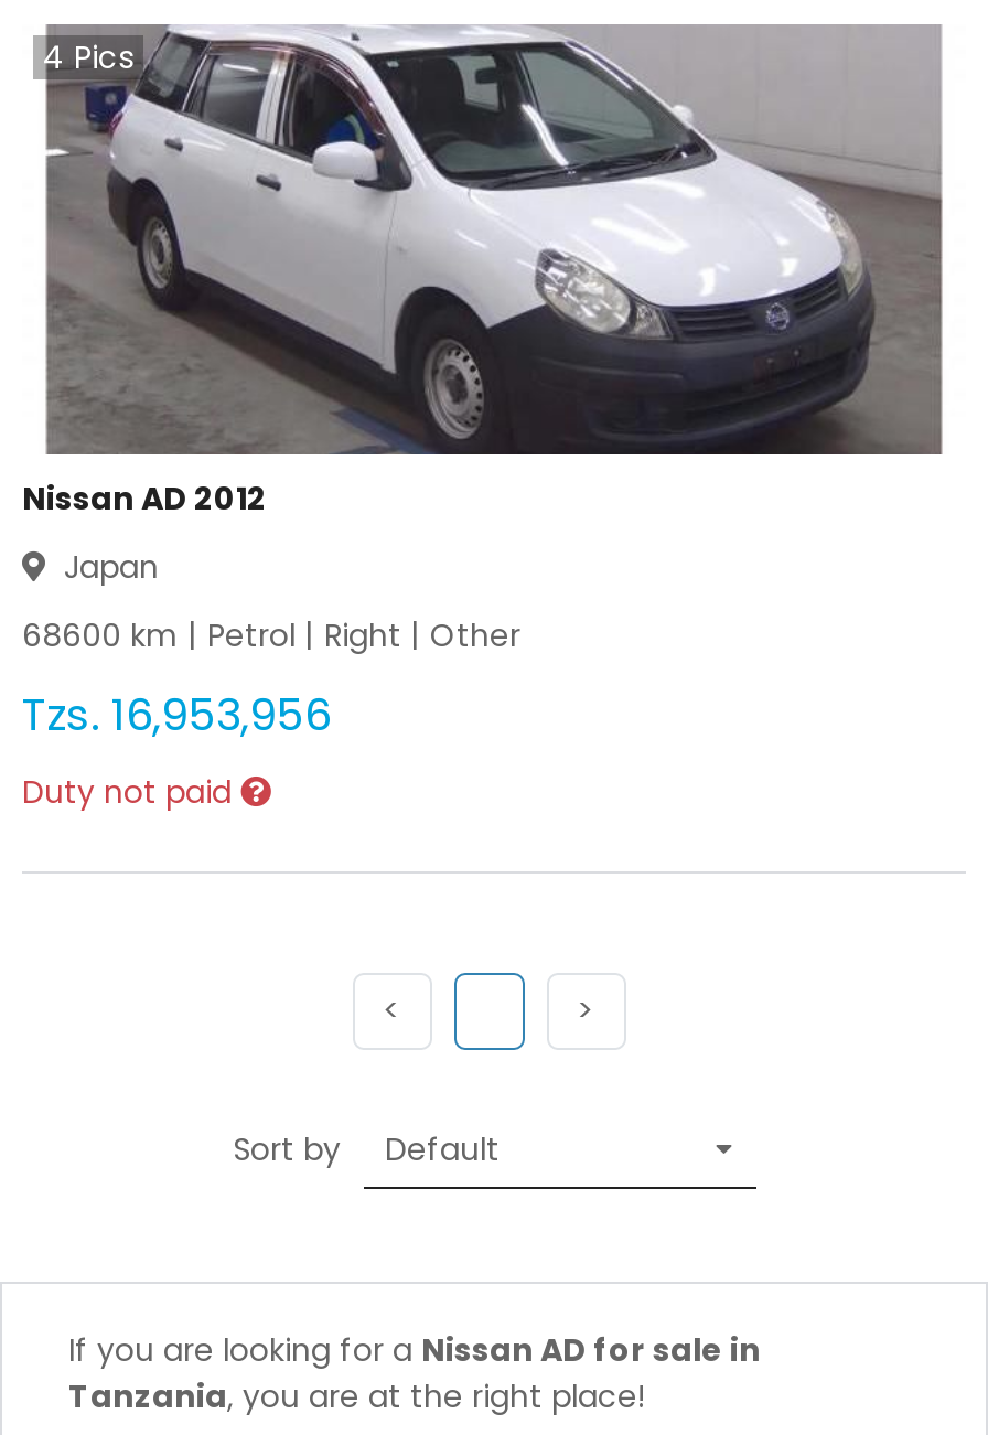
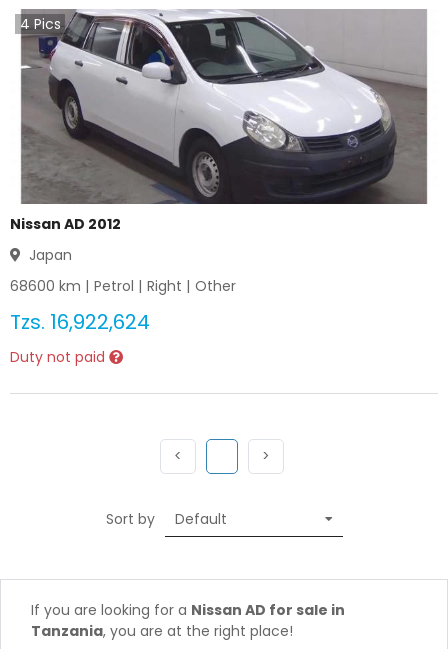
- Tzs. 16,953,956
+ Tzs. 16,922,624
